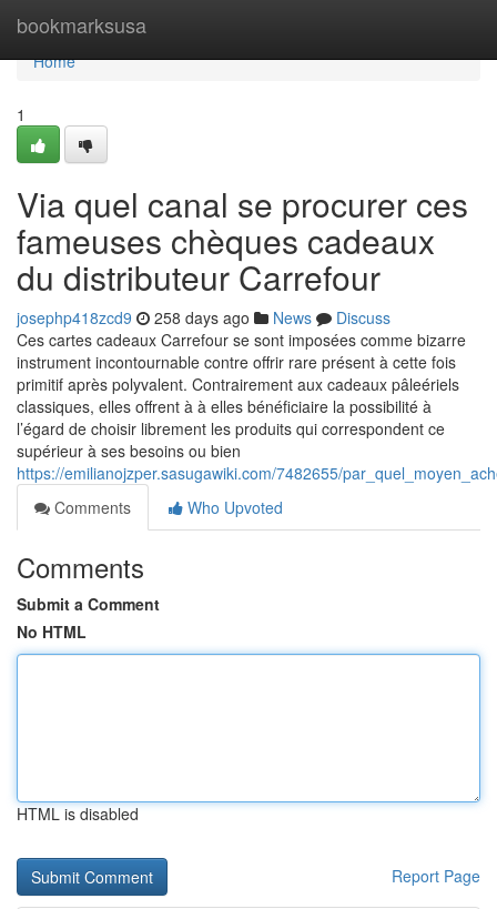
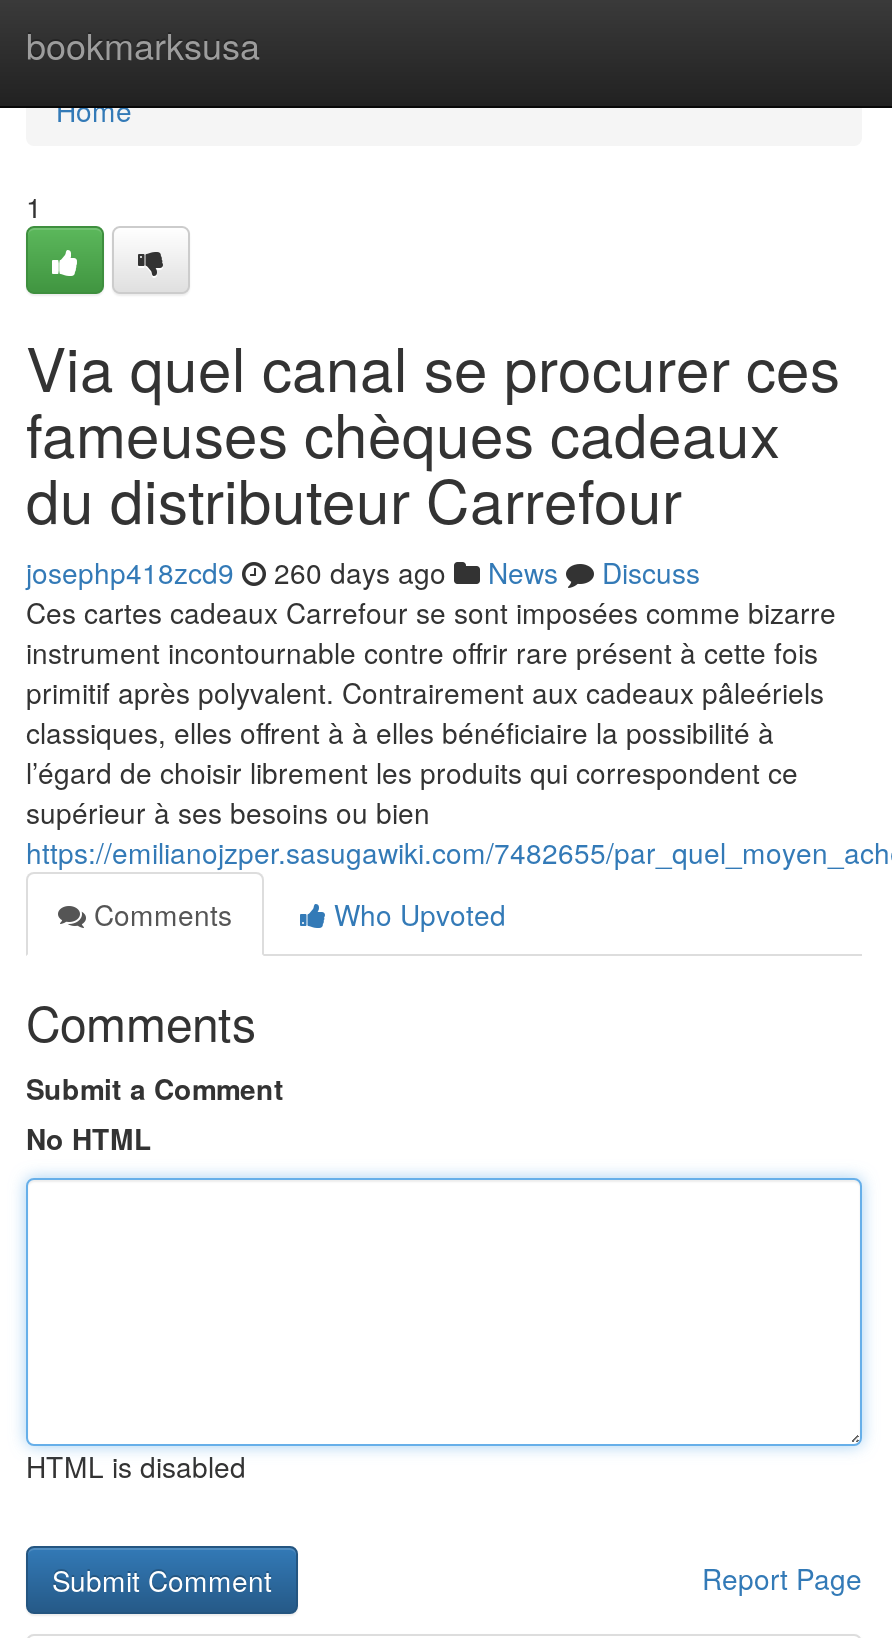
- josephp418zcd9 258 days ago News Discuss
+ josephp418zcd9 260 days ago News Discuss
